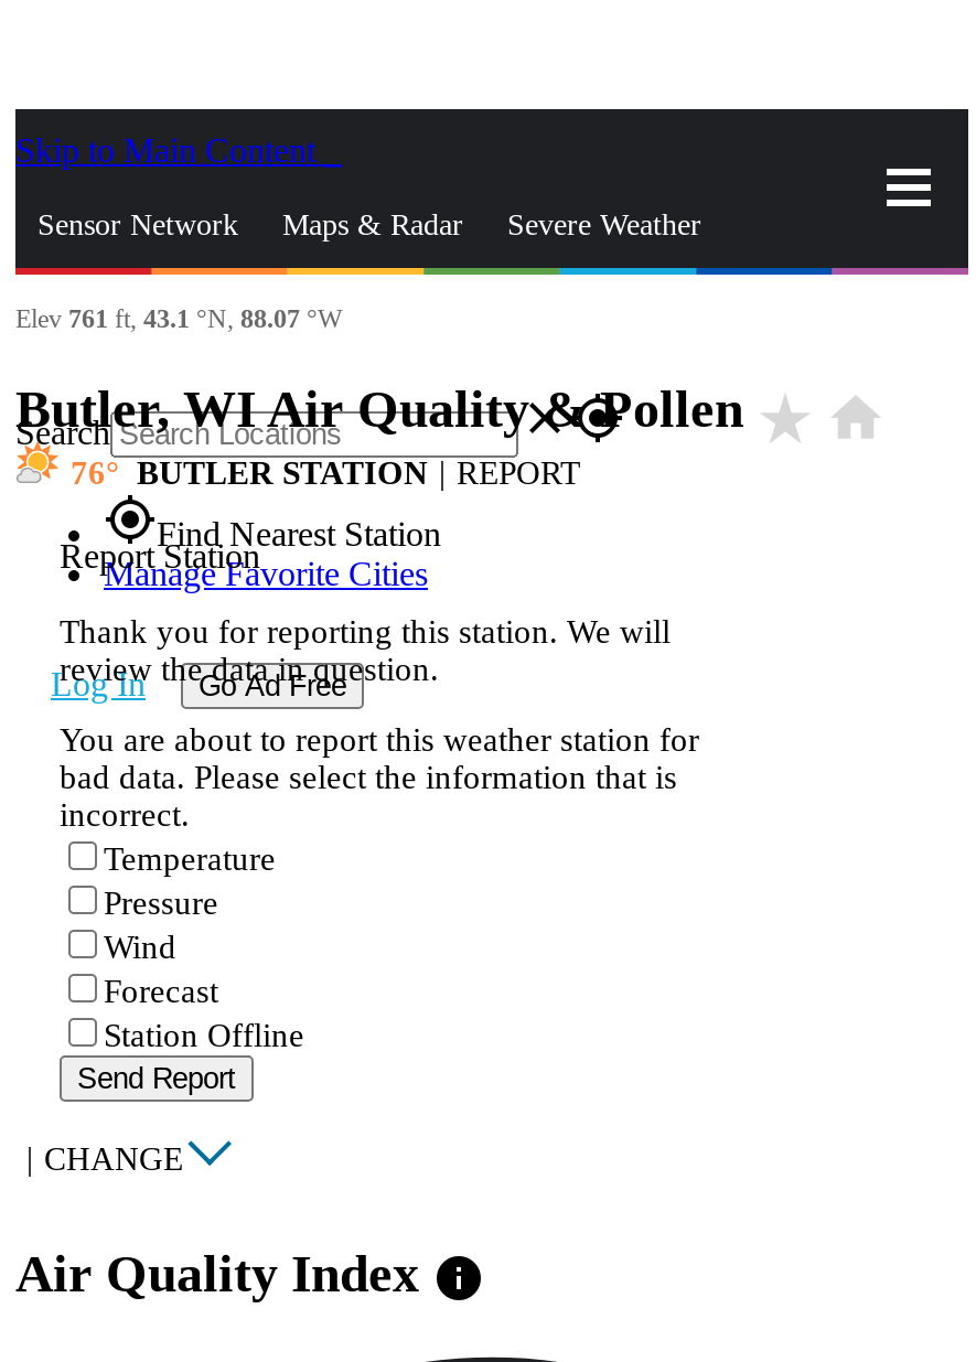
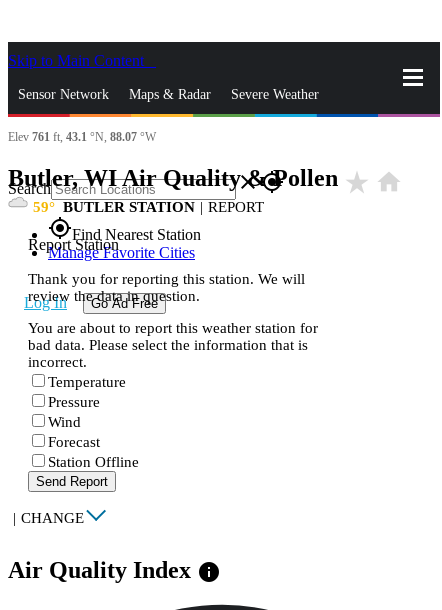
- 76
+ 59
